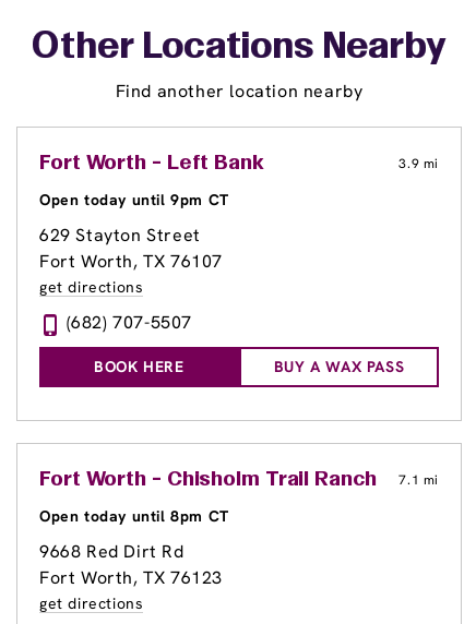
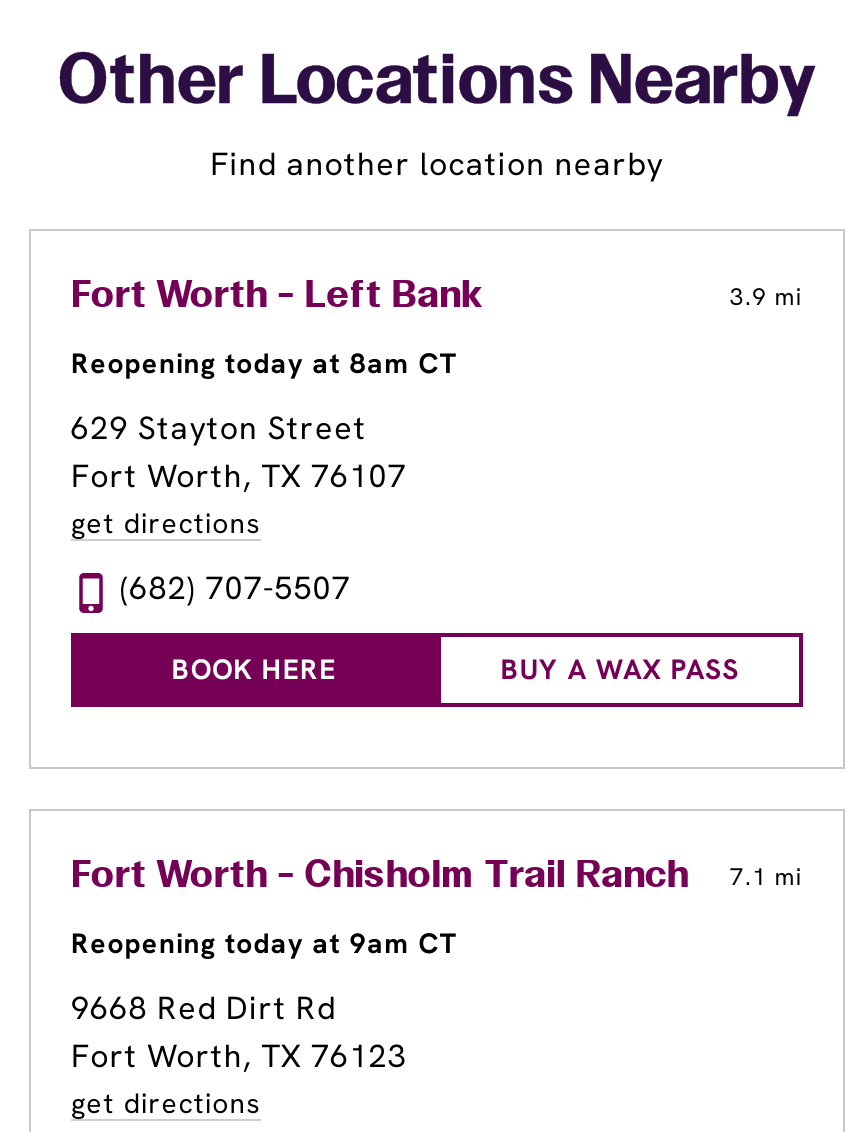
- Open today until 9pm CT
+ Reopening today at 8am CT

- Open today until 8pm CT
+ Reopening today at 9am CT
